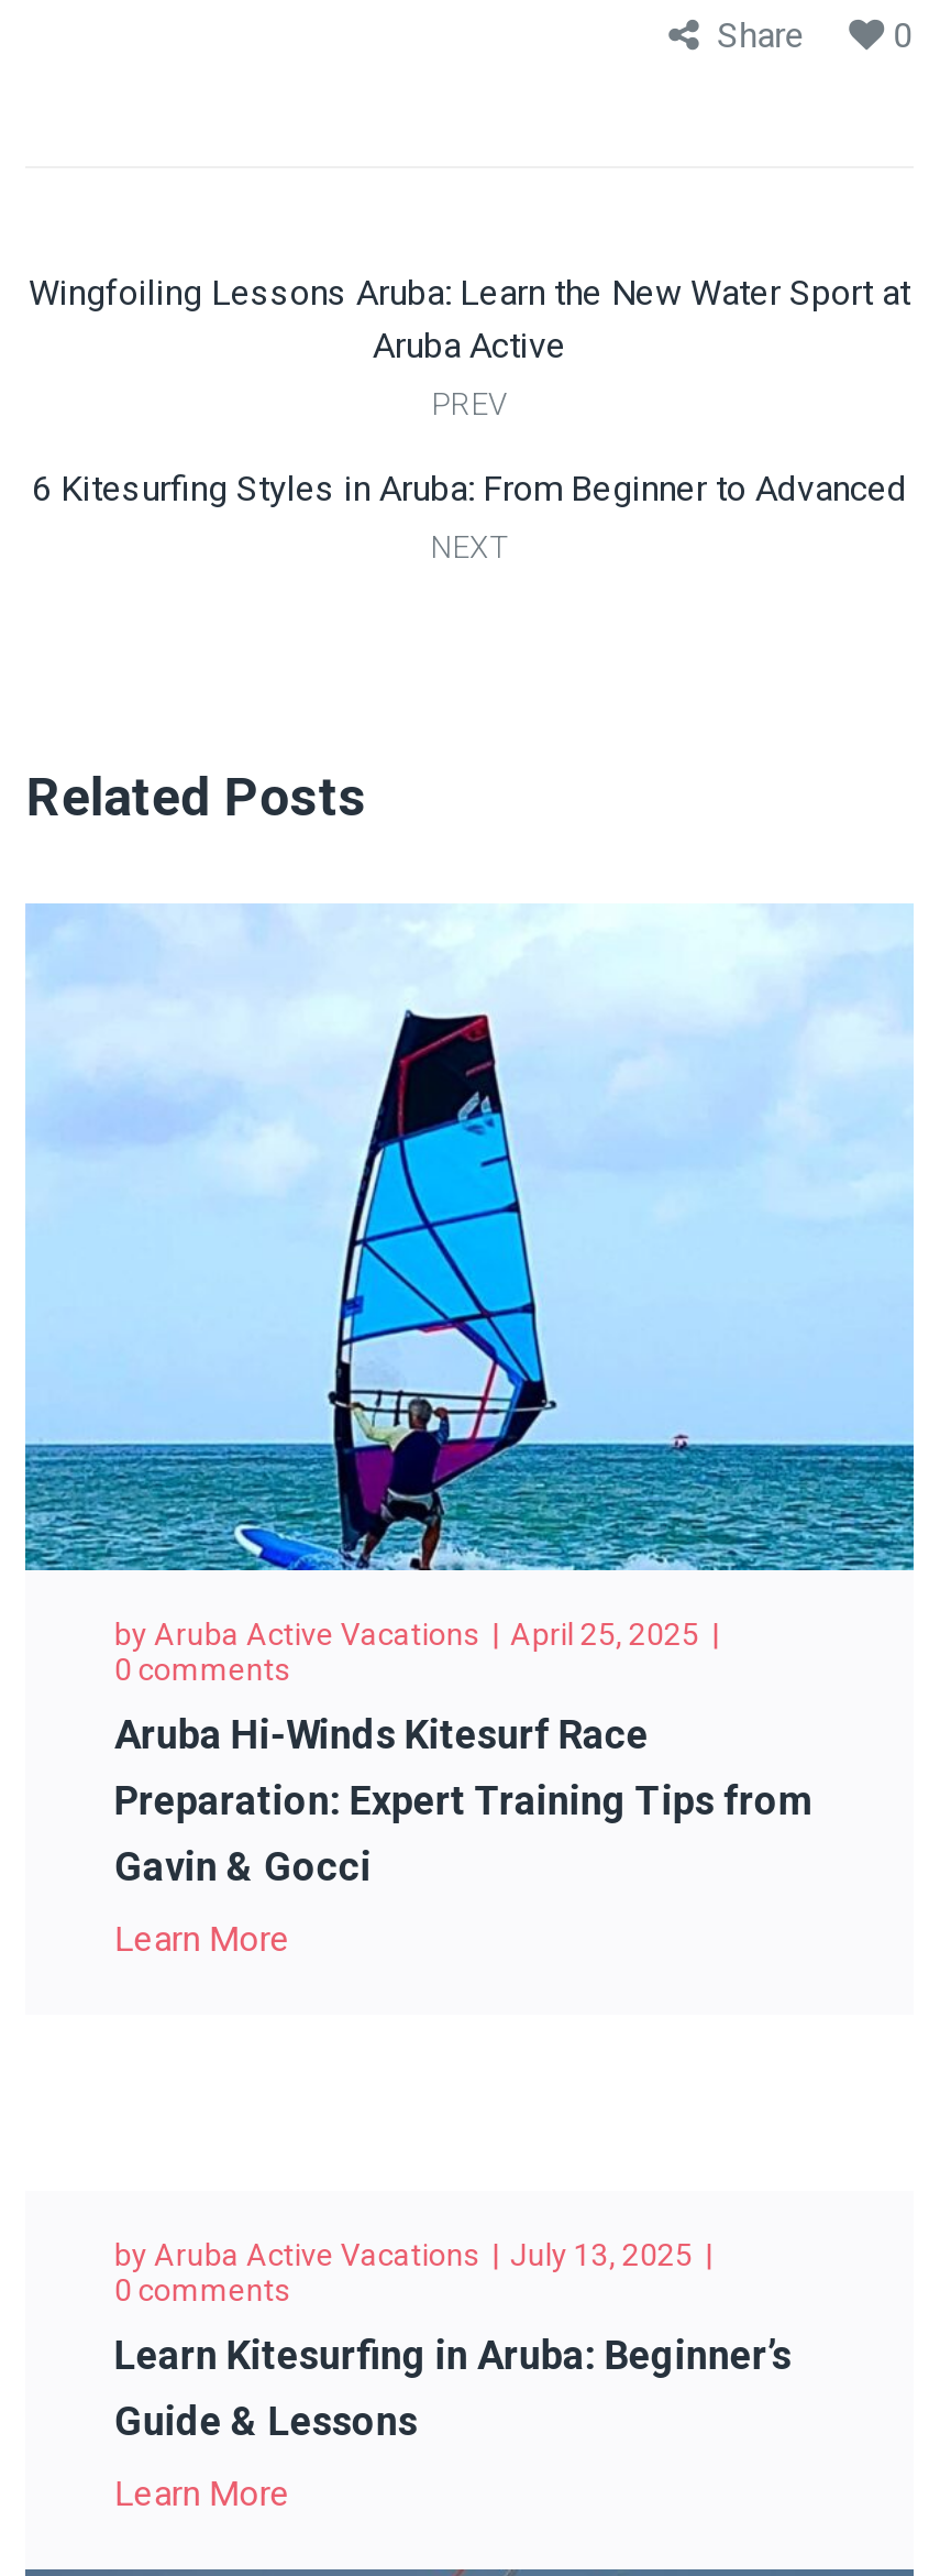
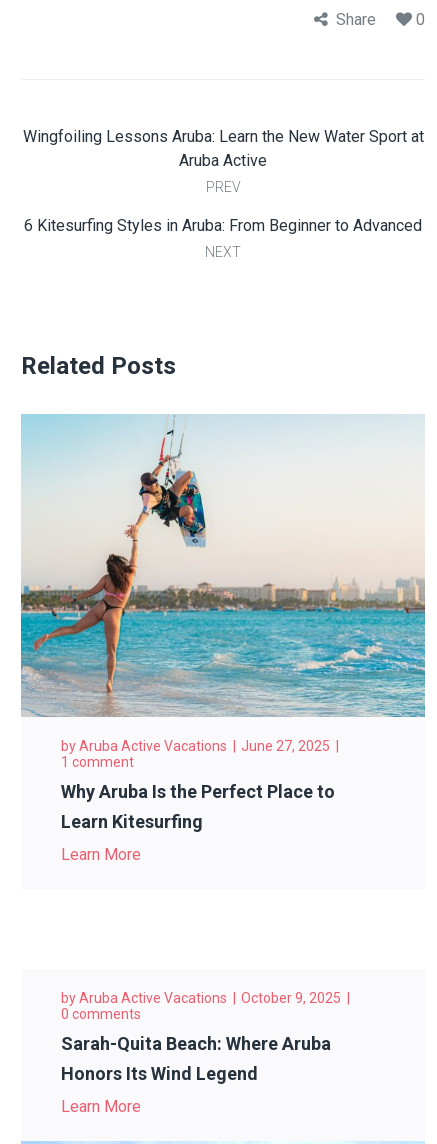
- [image]
- April 25, 2025
- 0 comments
+ [image]
+ June 27, 2025
+ 1 comment

- Aruba Hi-Winds Kitesurf Race
- Preparation: Expert Training Tips from
- Gavin & Gocci
+ Why Aruba Is the Perfect Place to
+ Learn Kitesurfing

- by Aruba Active Vacations July 13, 2025
+ by Aruba Active Vacations October 9, 2025

- Learn Kitesurfing in Aruba: Beginner’s
- Guide & Lessons
+ Sarah-Quita Beach: Where Aruba
+ Honors Its Wind Legend
